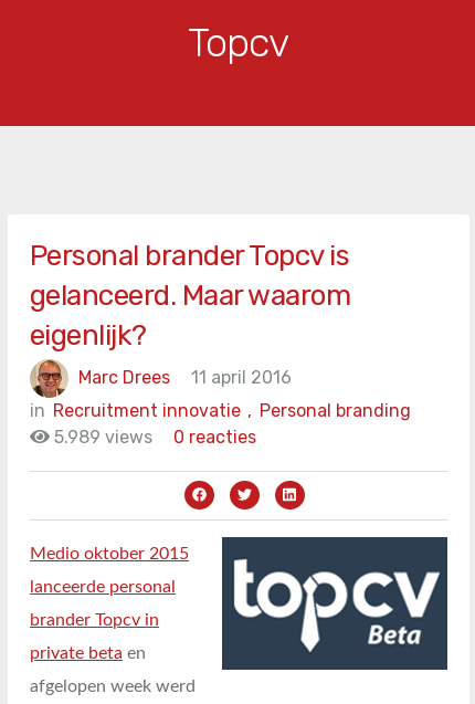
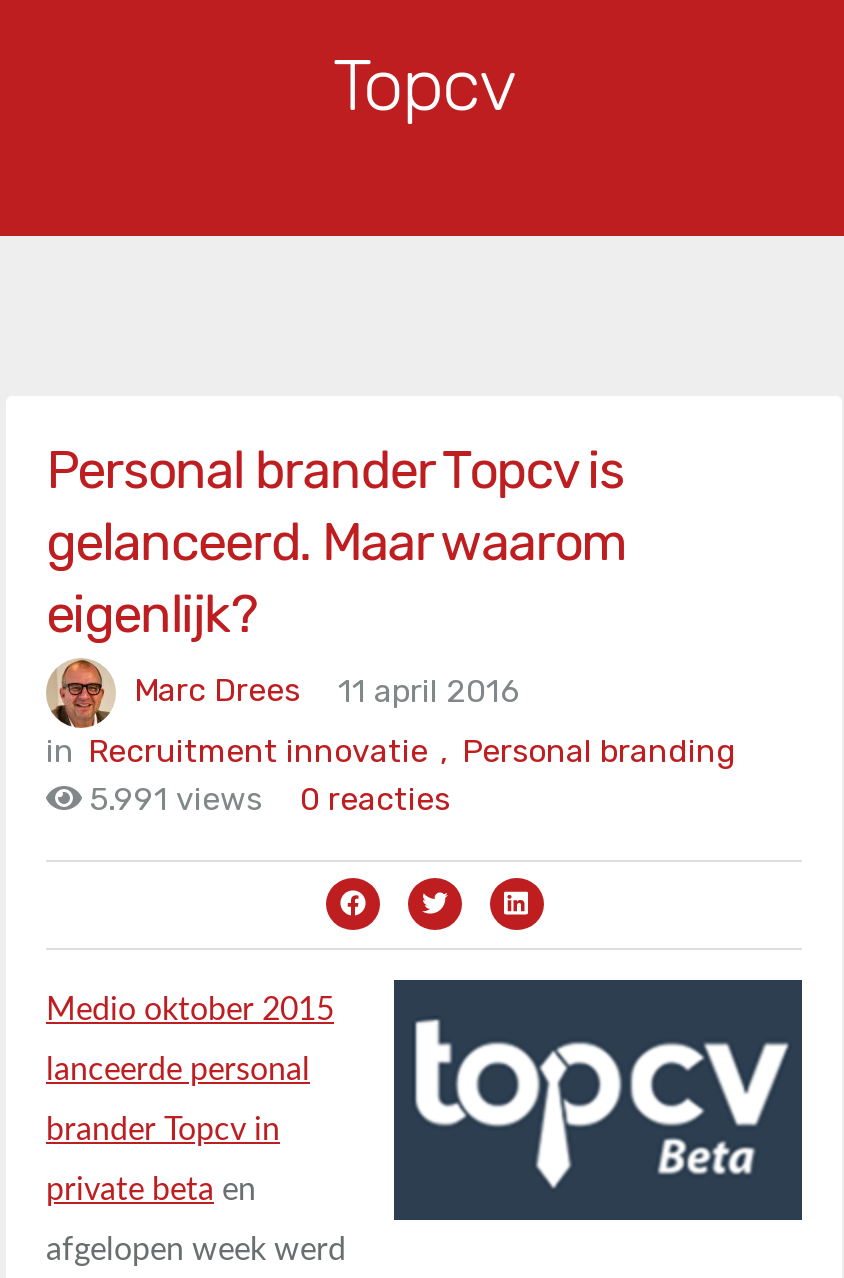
- 5.989 views 0 reacties
+ 5.991 views 0 reacties
